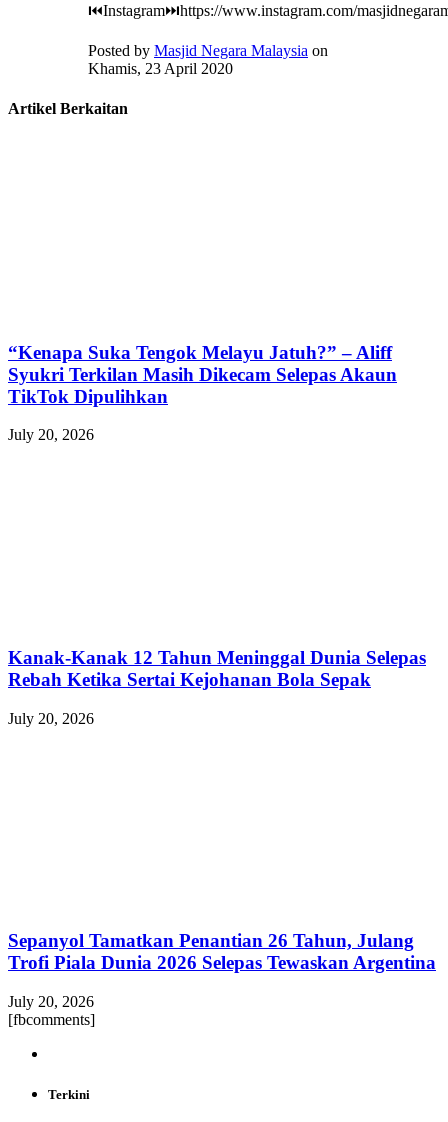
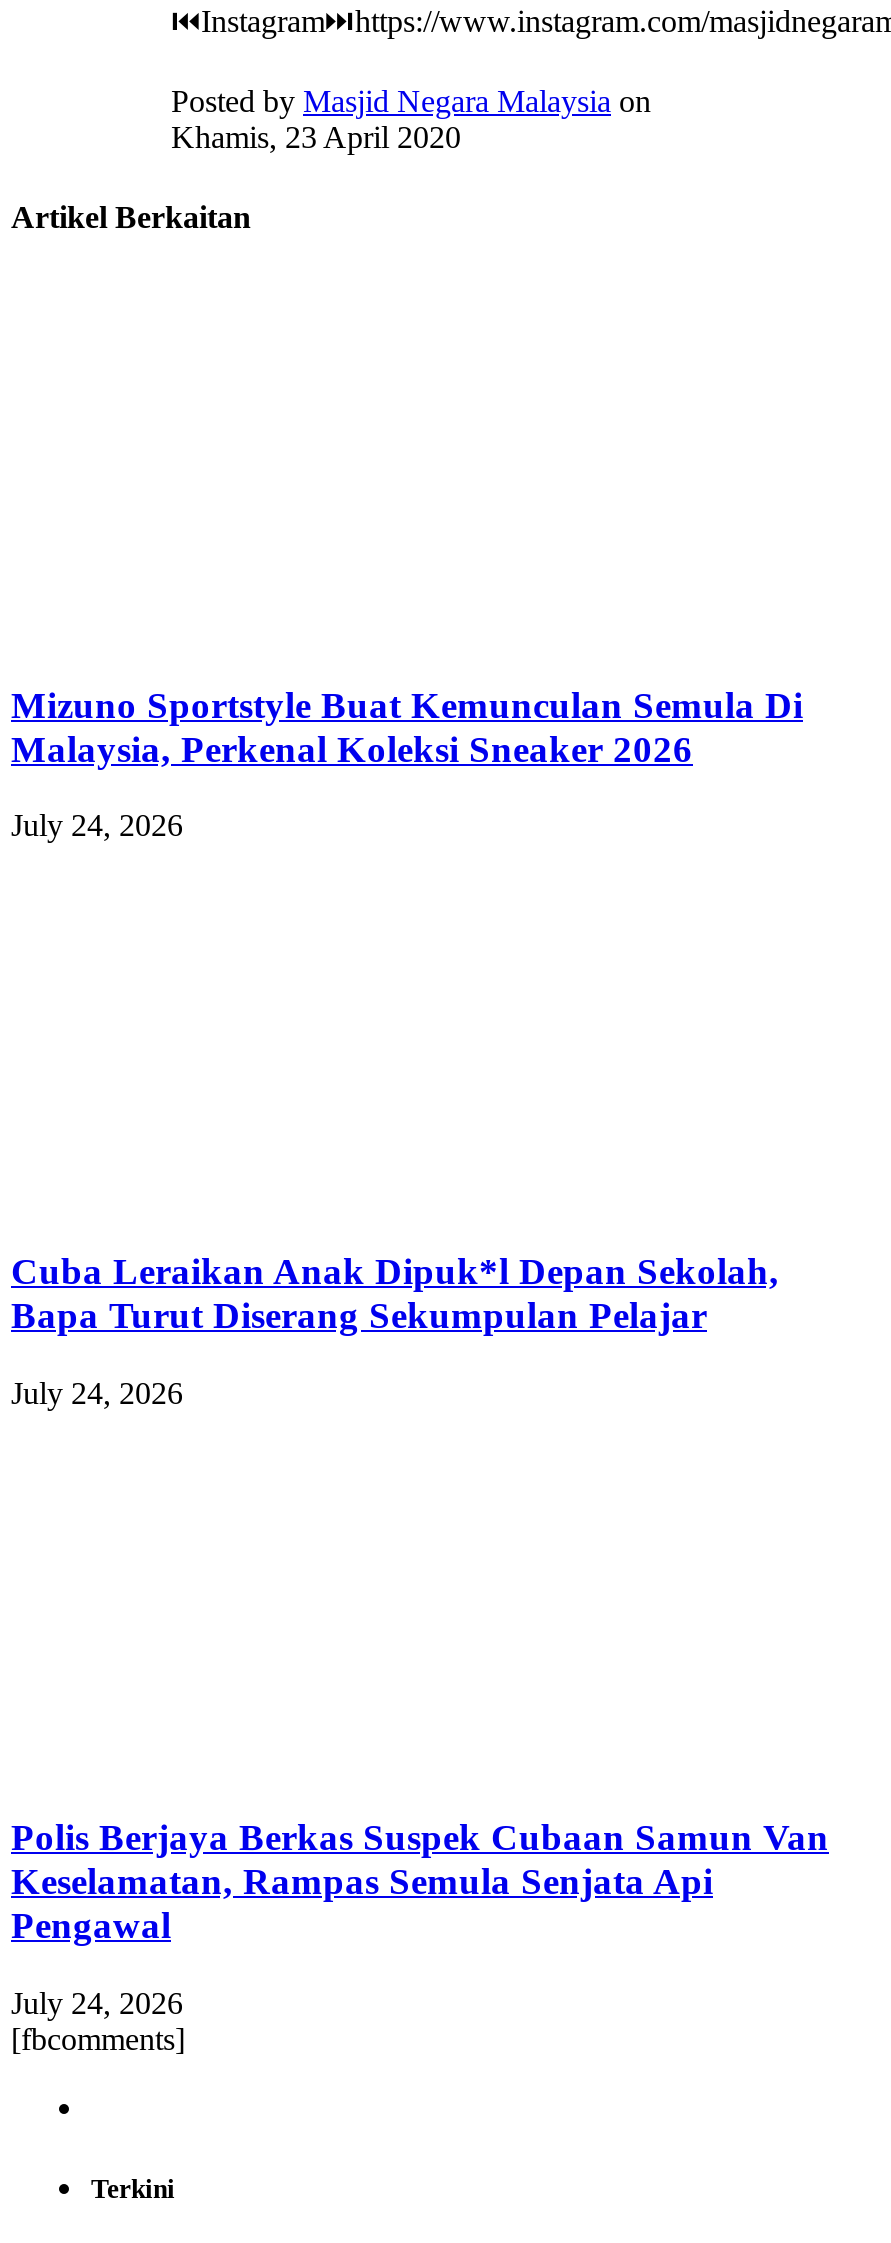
- “Kenapa Suka Tengok Melayu Jatuh?” – Aliff
- Syukri Terkilan Masih Dikecam Selepas Akaun
- TikTok Dipulihkan
+ Mizuno Sportstyle Buat Kemunculan Semula Di
+ Malaysia, Perkenal Koleksi Sneaker 2026

- July 20, 2026
+ July 24, 2026

- Kanak-Kanak 12 Tahun Meninggal Dunia Selepas
- Rebah Ketika Sertai Kejohanan Bola Sepak
+ Cuba Leraikan Anak Dipuk*l Depan Sekolah,
+ Bapa Turut Diserang Sekumpulan Pelajar

- July 20, 2026
+ July 24, 2026

- Sepanyol Tamatkan Penantian 26 Tahun, Julang
- Trofi Piala Dunia 2026 Selepas Tewaskan Argentina
+ Polis Berjaya Berkas Suspek Cubaan Samun Van
+ Keselamatan, Rampas Semula Senjata Api
+ Pengawal

- July 20, 2026
+ July 24, 2026
